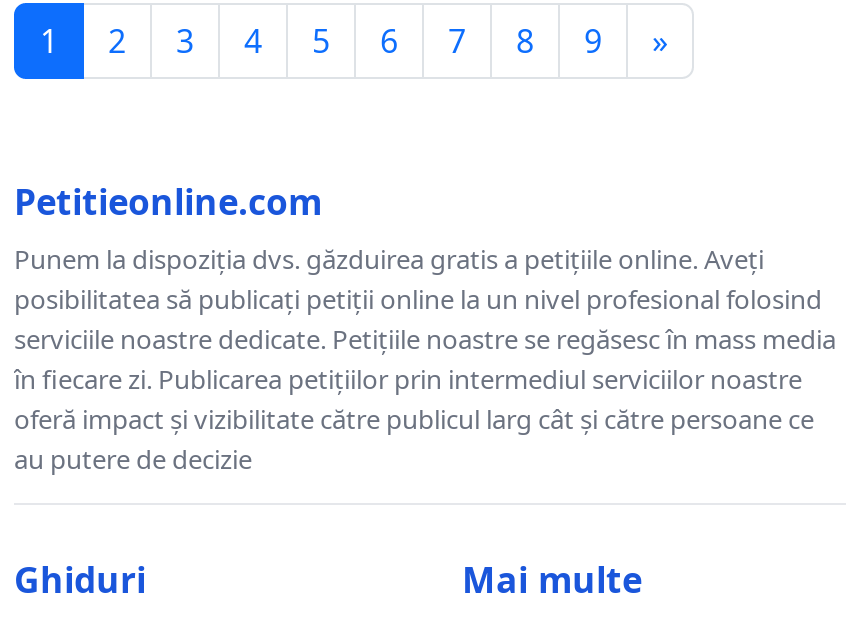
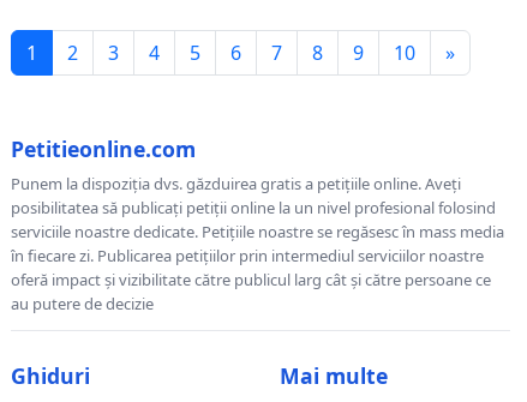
+ 10
